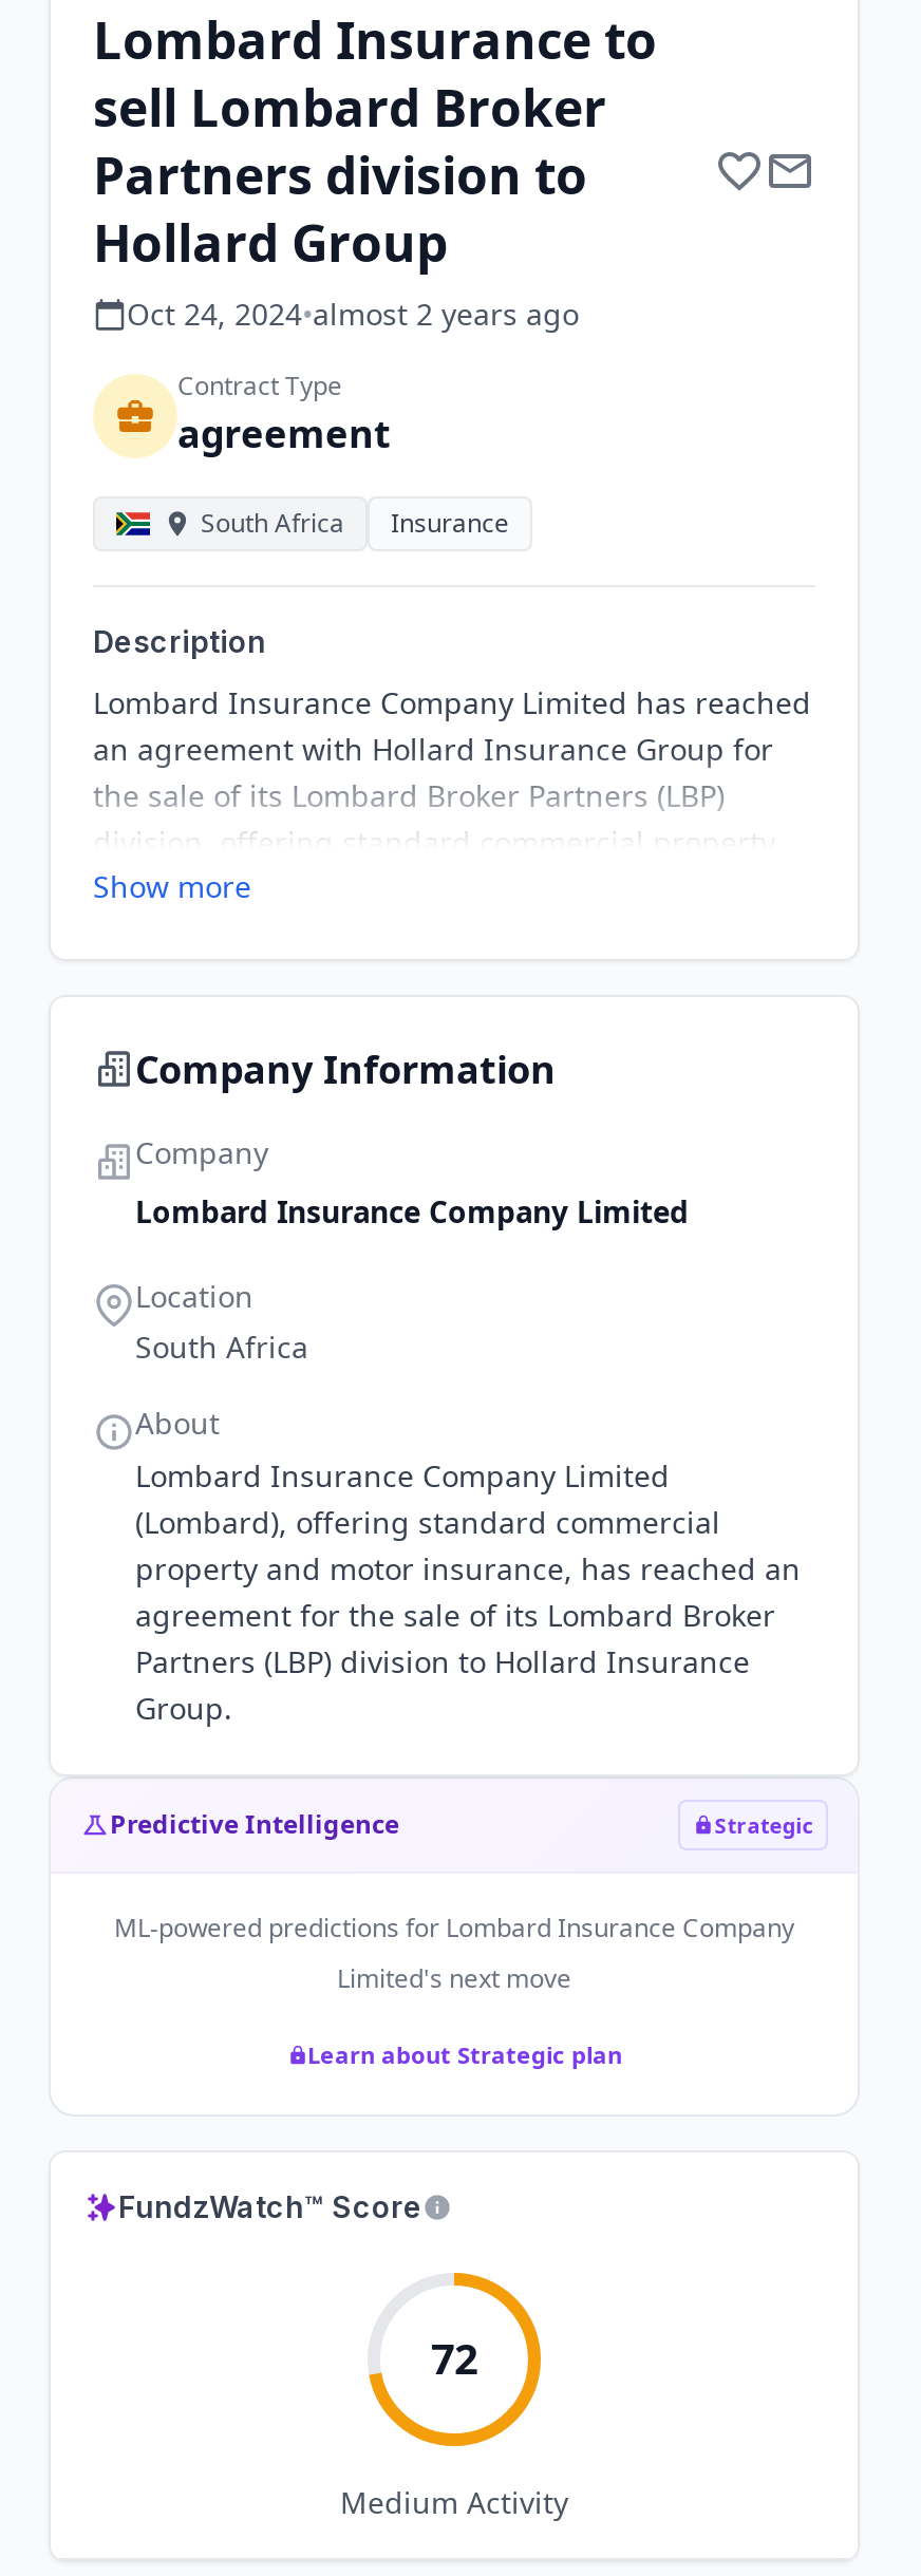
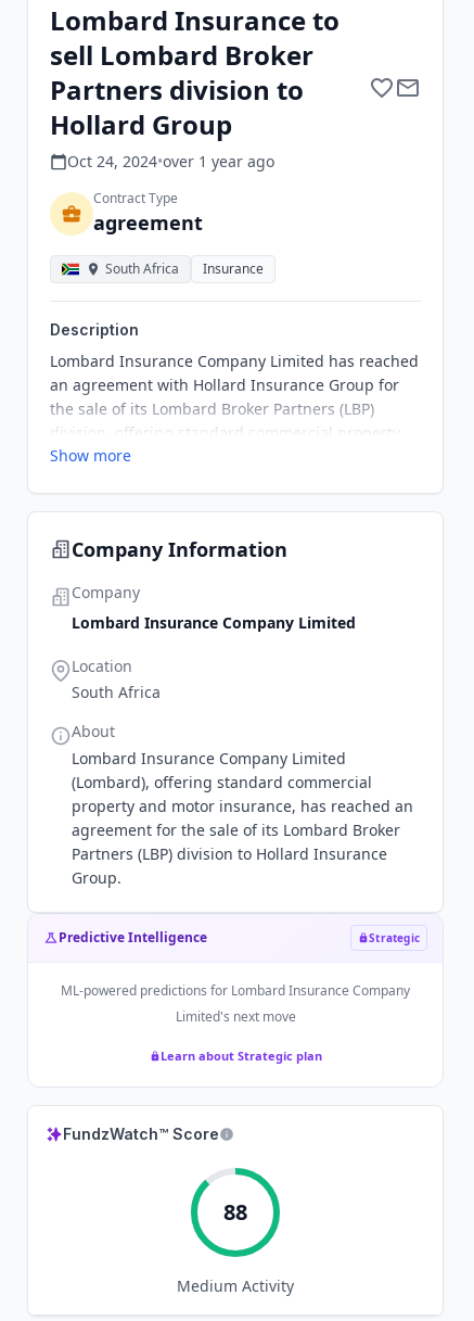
- Oct 24, 2024•almost 2 years ago
+ Oct 24, 2024•over 1 year ago

- 72
+ 88
